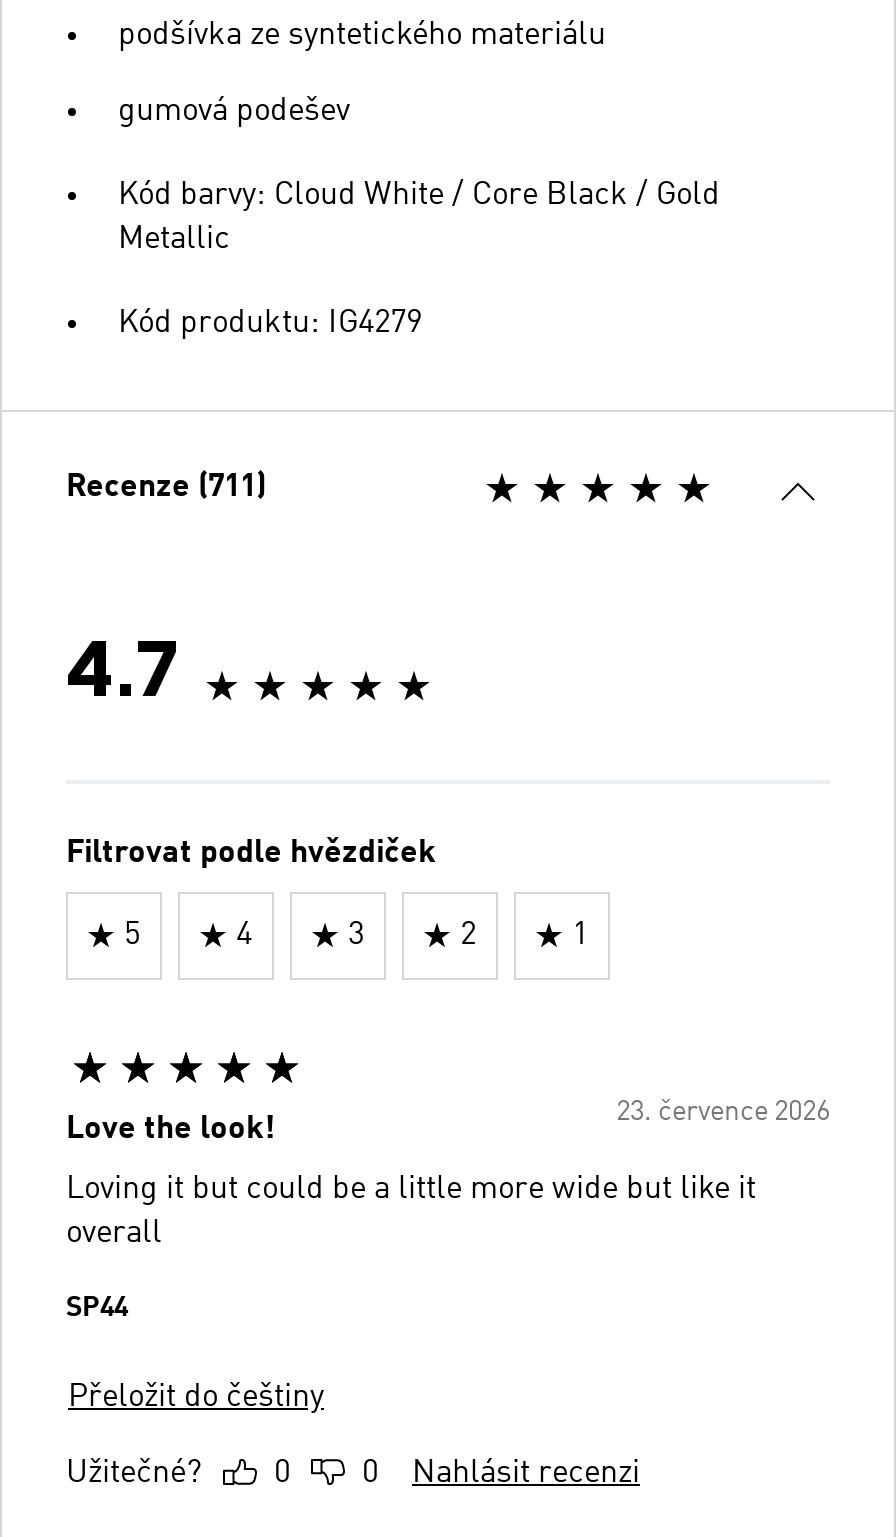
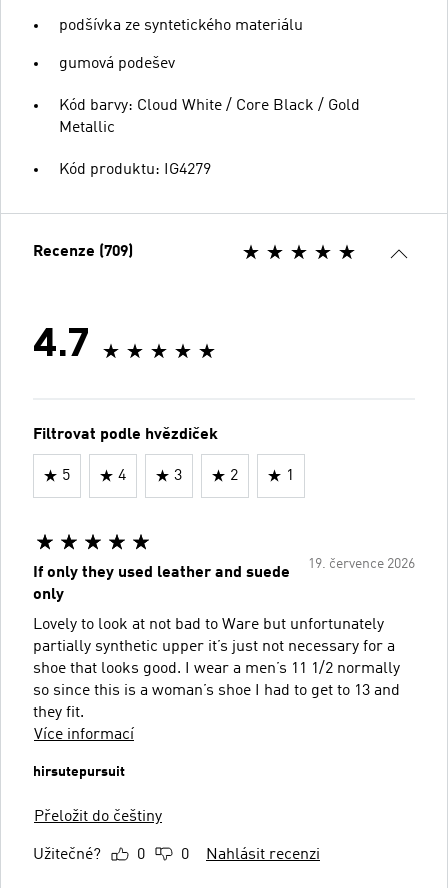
- Recenze (711)
+ Recenze (709)

- 23. července 2026
- Love the look!
+ 19. července 2026
+ If only they used leather and suede
+ only

- Loving it but could be a little more wide but like it
- overall
+ Lovely to look at not bad to Ware but unfortunately
+ partially synthetic upper it’s just not necessary for a
+ shoe that looks good. I wear a men’s 11 1/2 normally
+ so since this is a woman’s shoe I had to get to 13 and
+ they fit.
+ Více informací

- SP44
+ hirsutepursuit
